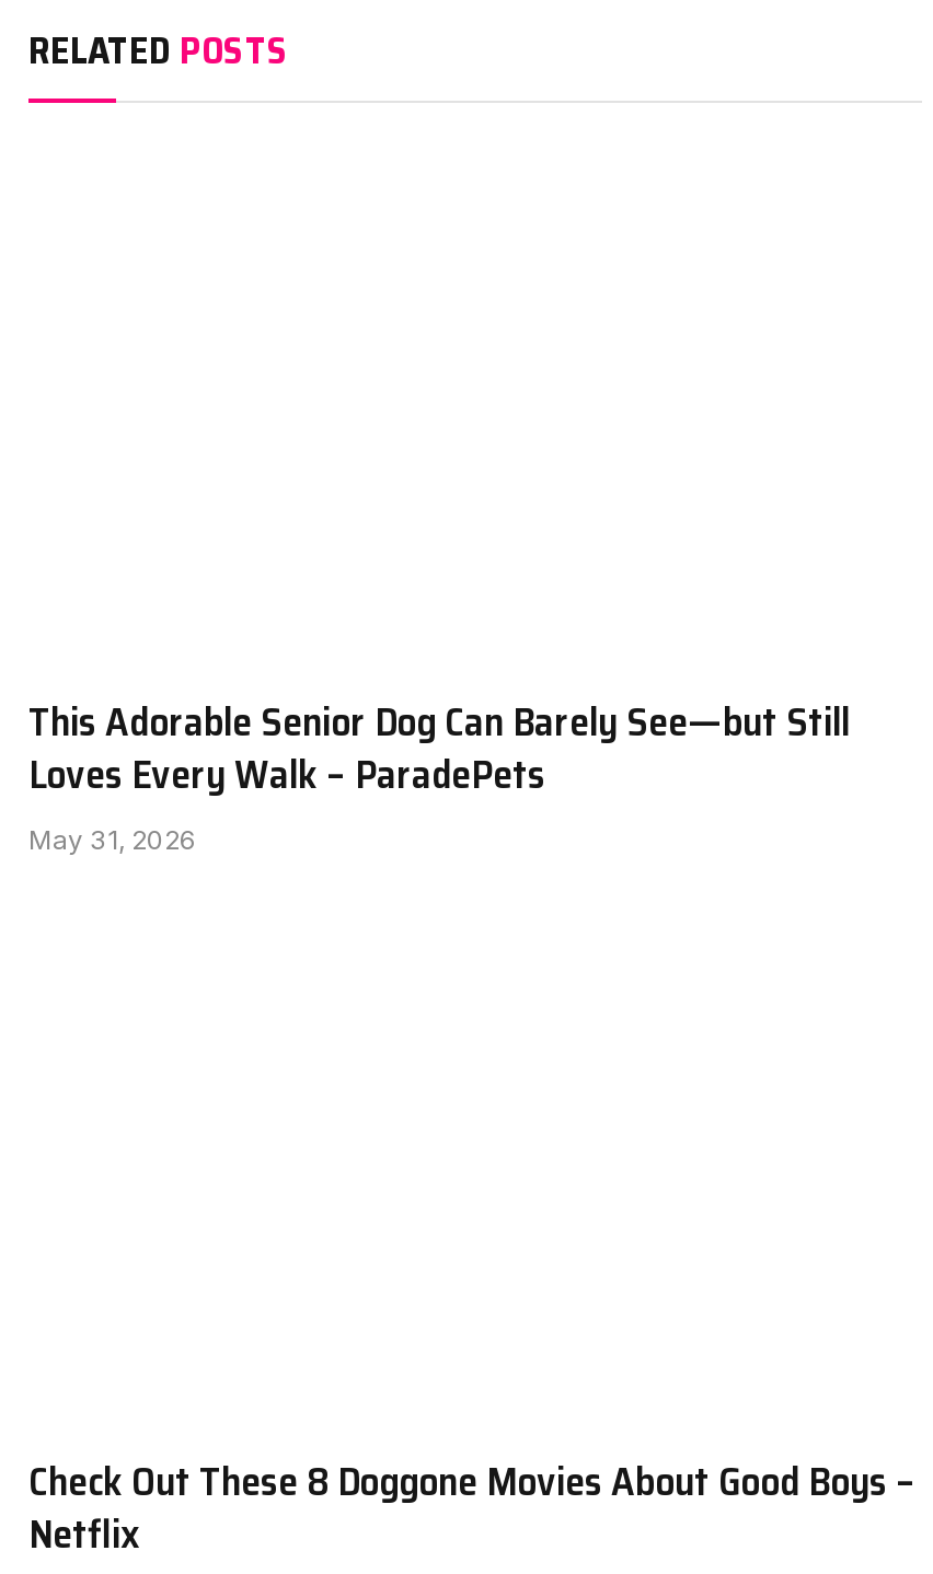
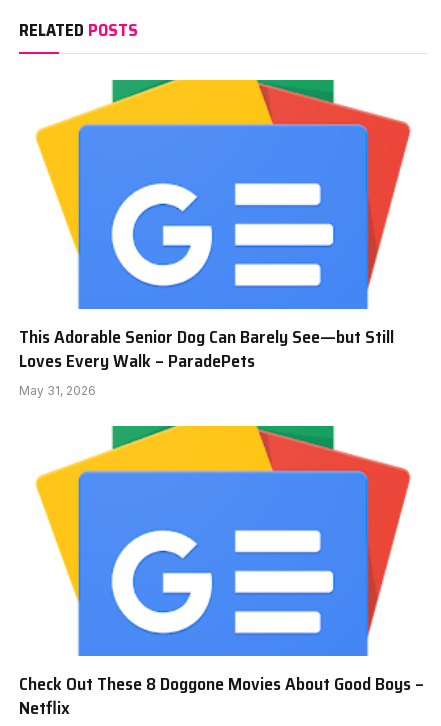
+ [image]

+ [image]
